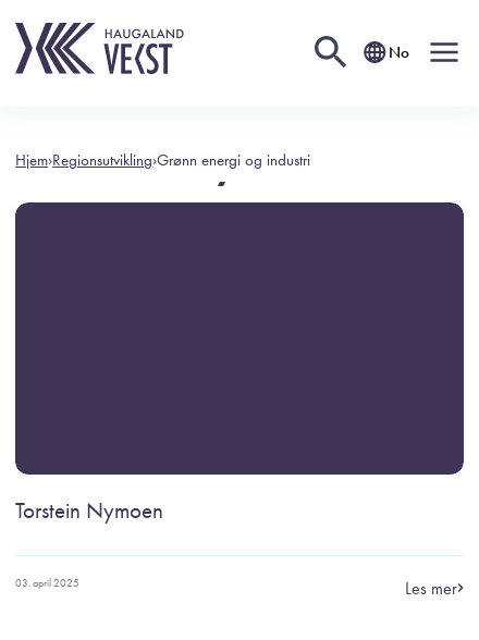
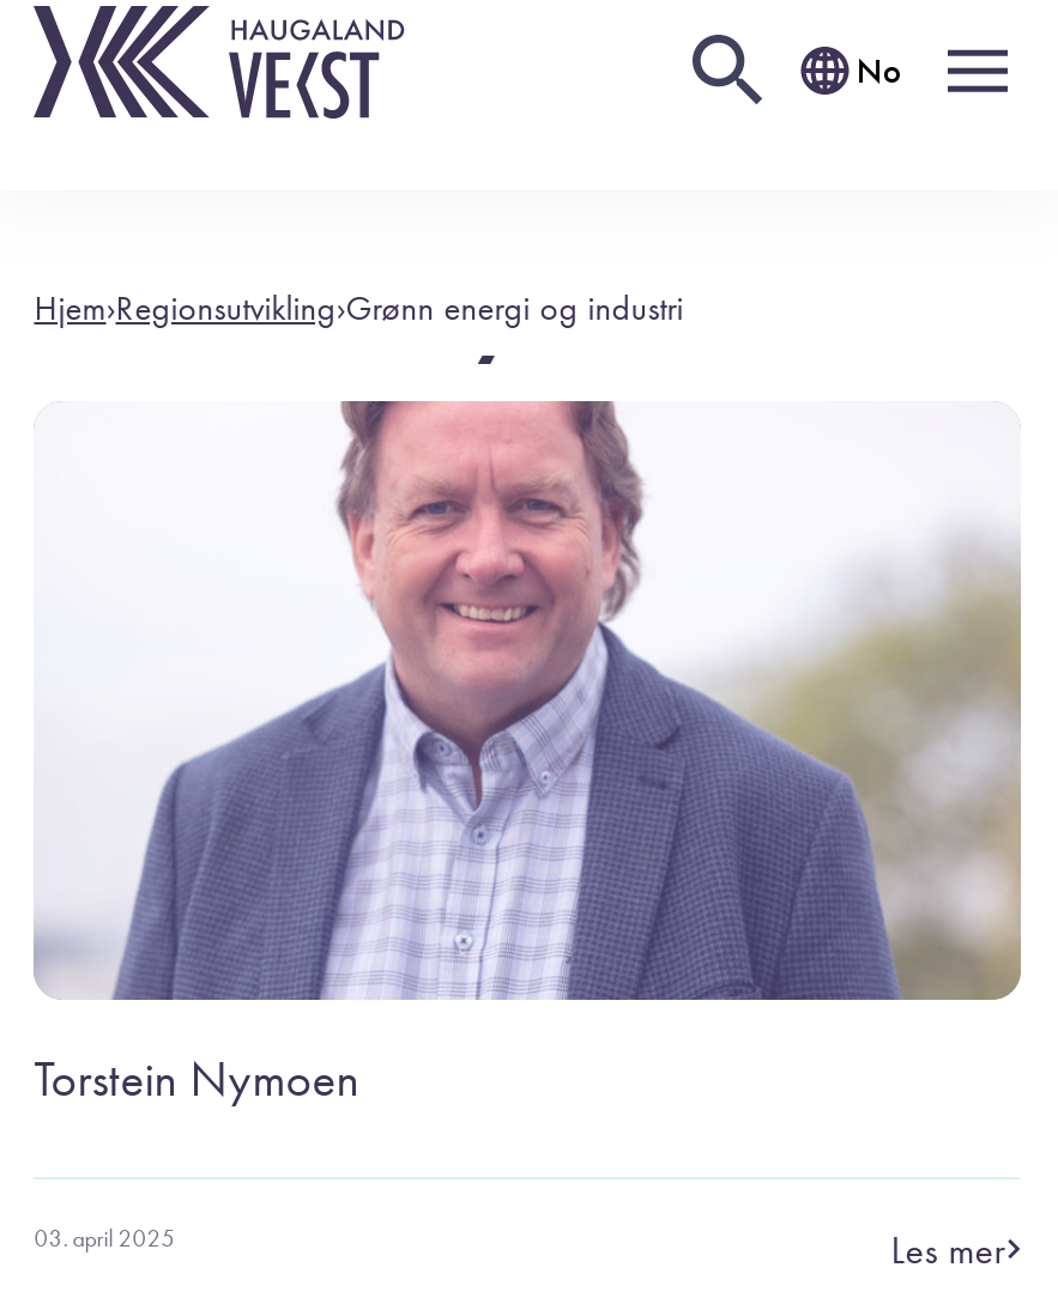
+ [image]
